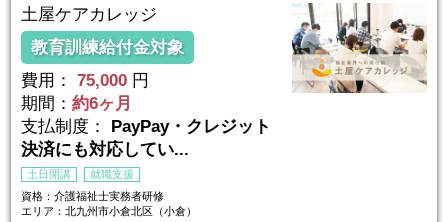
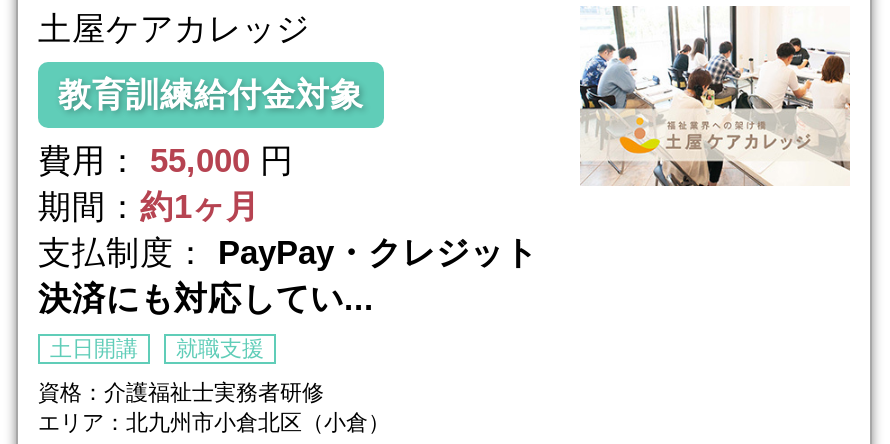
- 費用：75,000円
+ 費用：55,000円

- 期間：約6ヶ月
+ 期間：約1ヶ月
